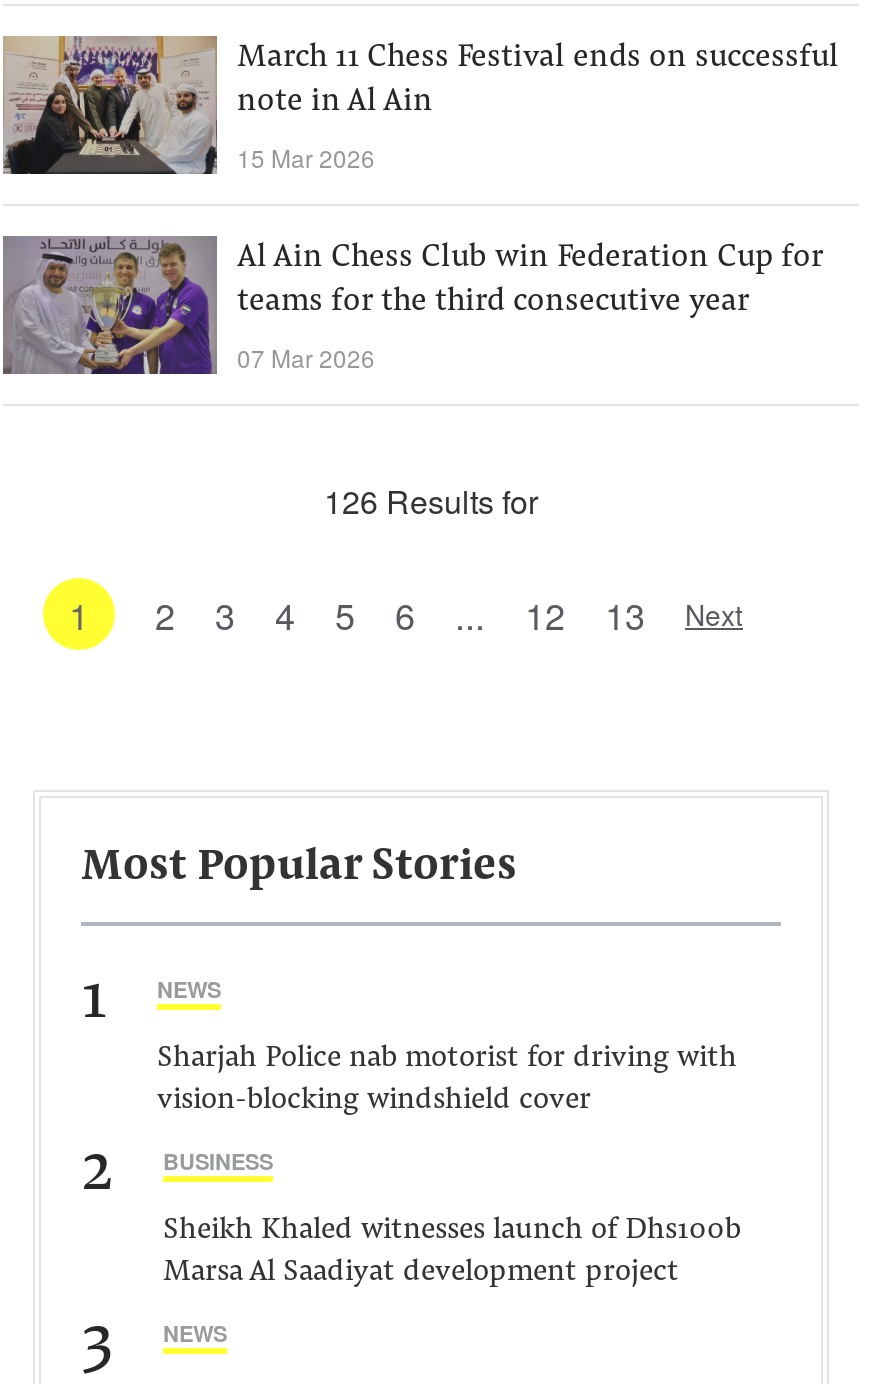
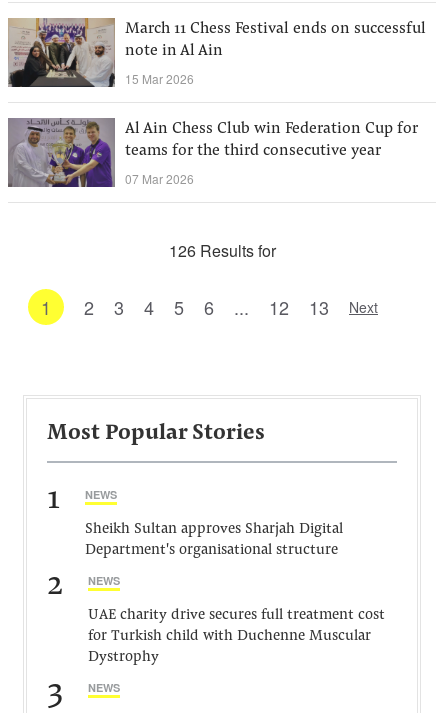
- Sharjah Police nab motorist for driving with
- vision-blocking windshield cover
+ Sheikh Sultan approves Sharjah Digital
+ Department's organisational structure

- BUSINESS
+ NEWS

- Sheikh Khaled witnesses launch of Dhs100b
- Marsa Al Saadiyat development project
+ UAE charity drive secures full treatment cost
+ for Turkish child with Duchenne Muscular
+ Dystrophy
